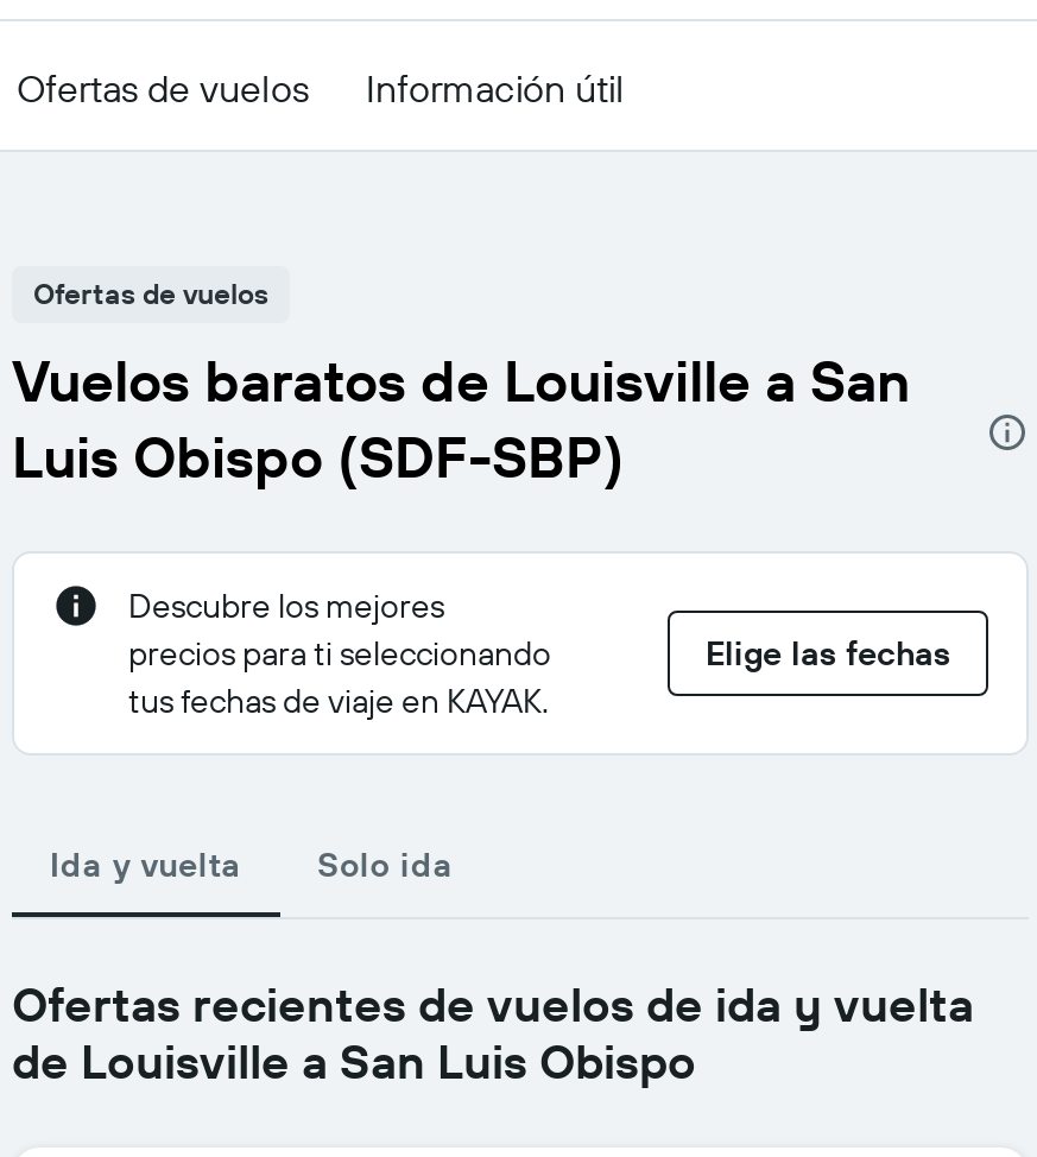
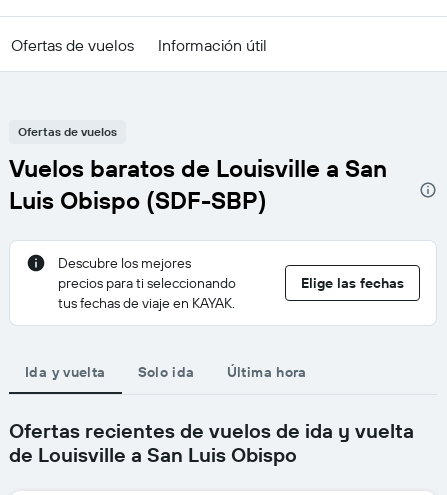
+ Última hora
